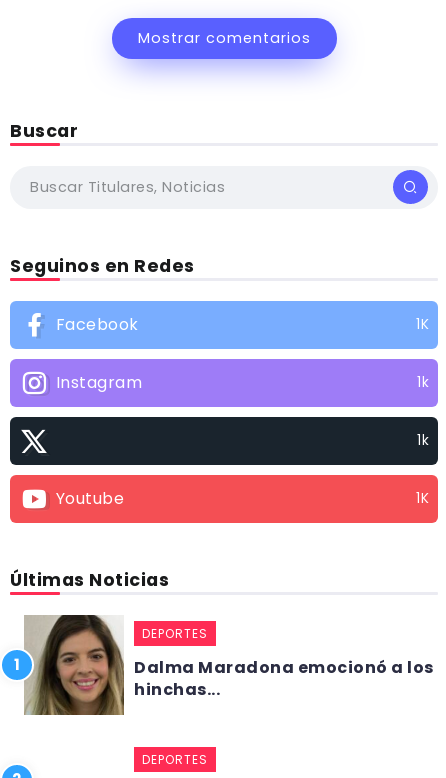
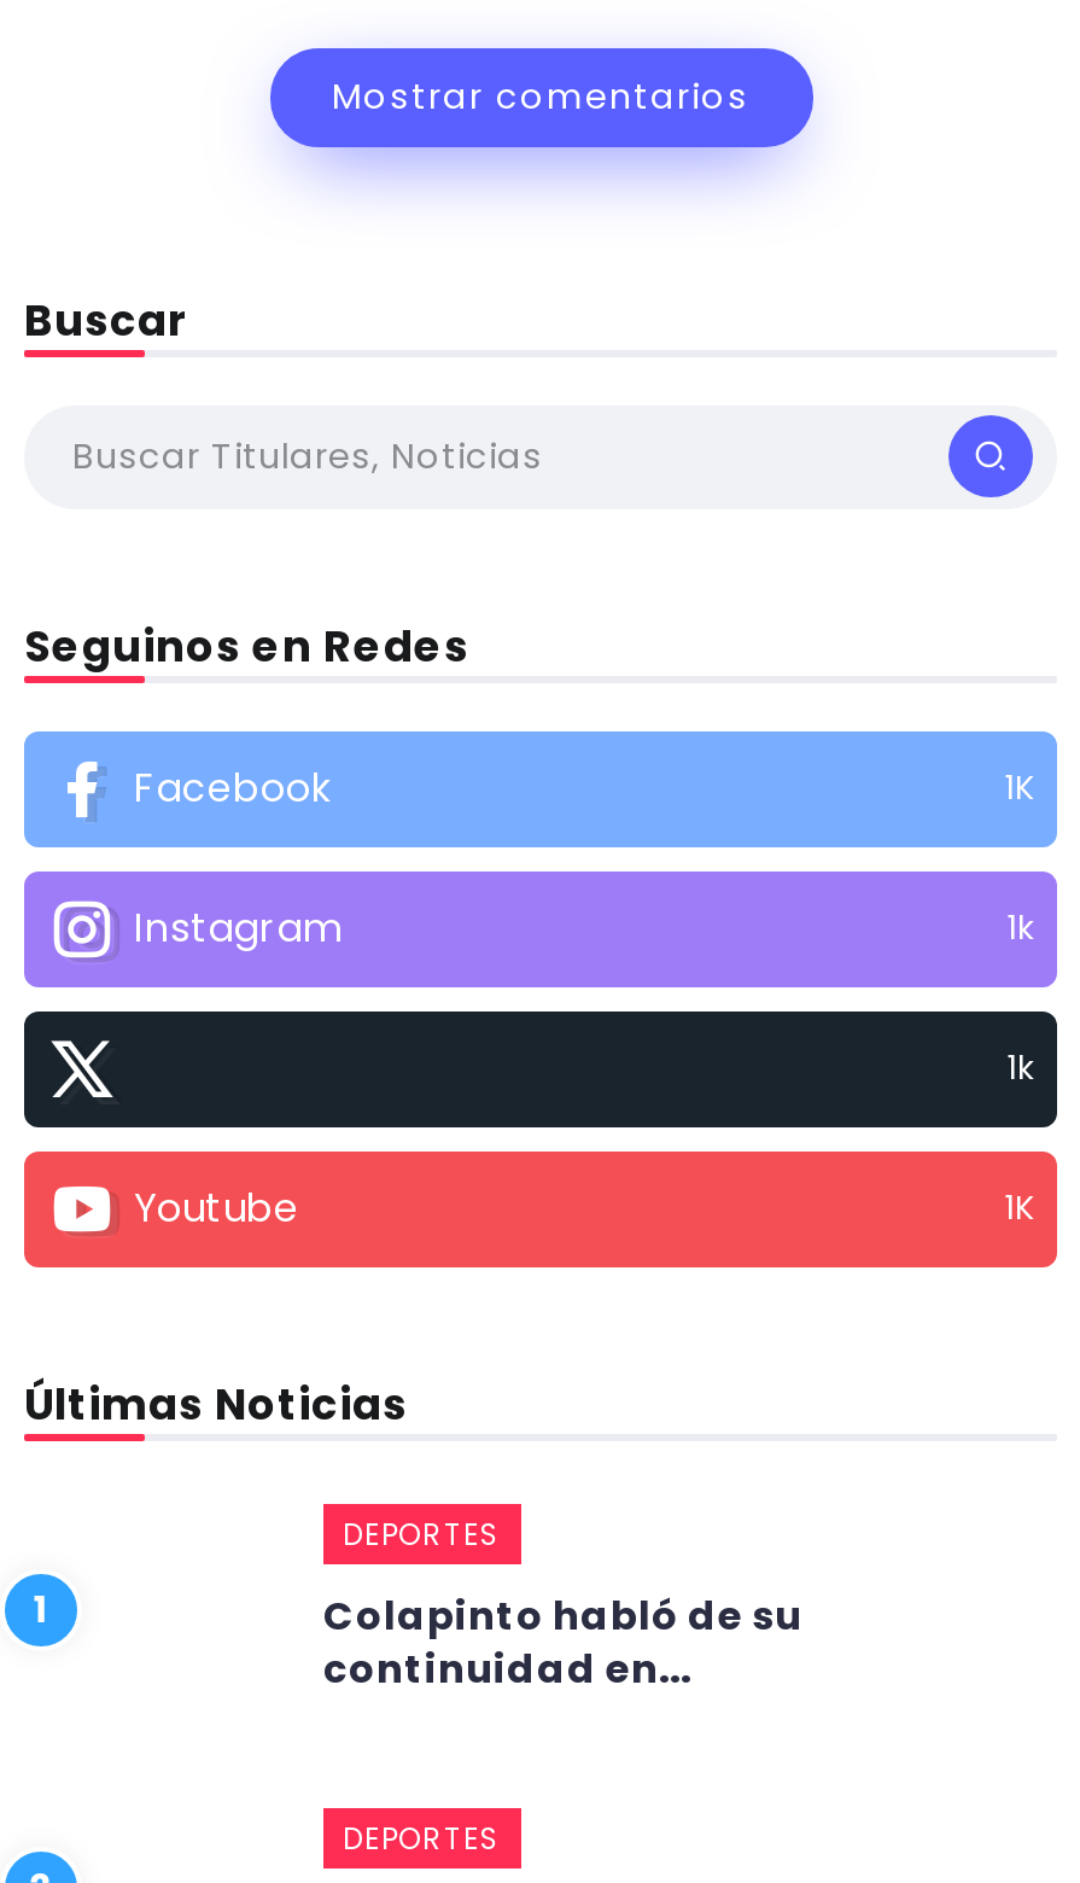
- [image]

- Dalma Maradona emocionó a los
- hinchas...
+ Colapinto habló de su
+ continuidad en...
